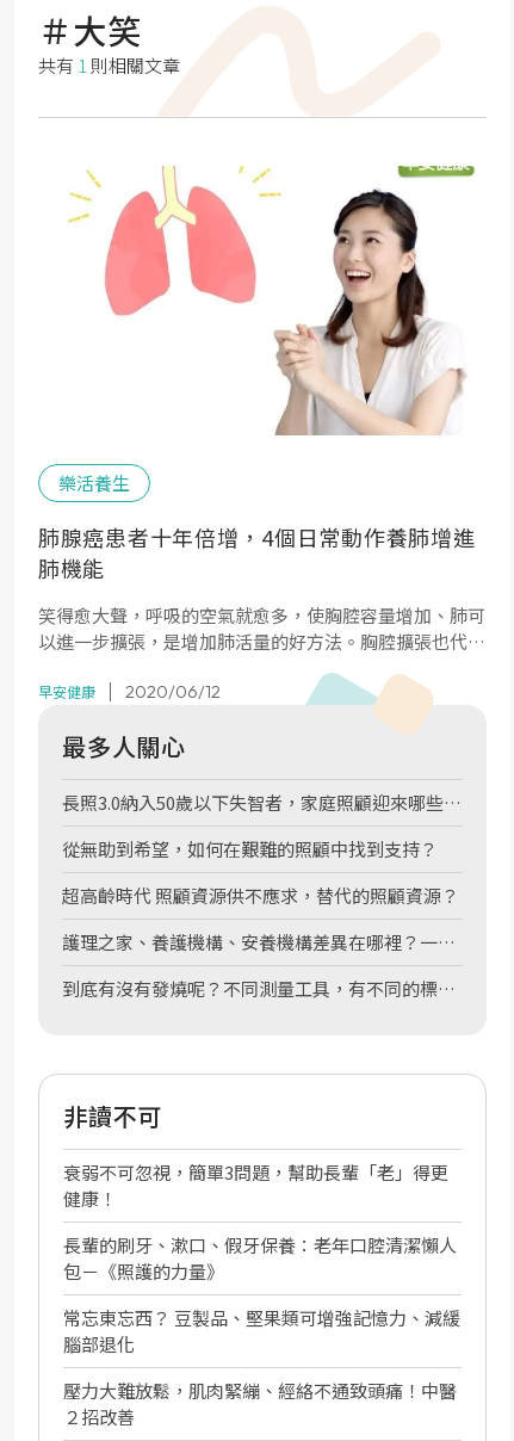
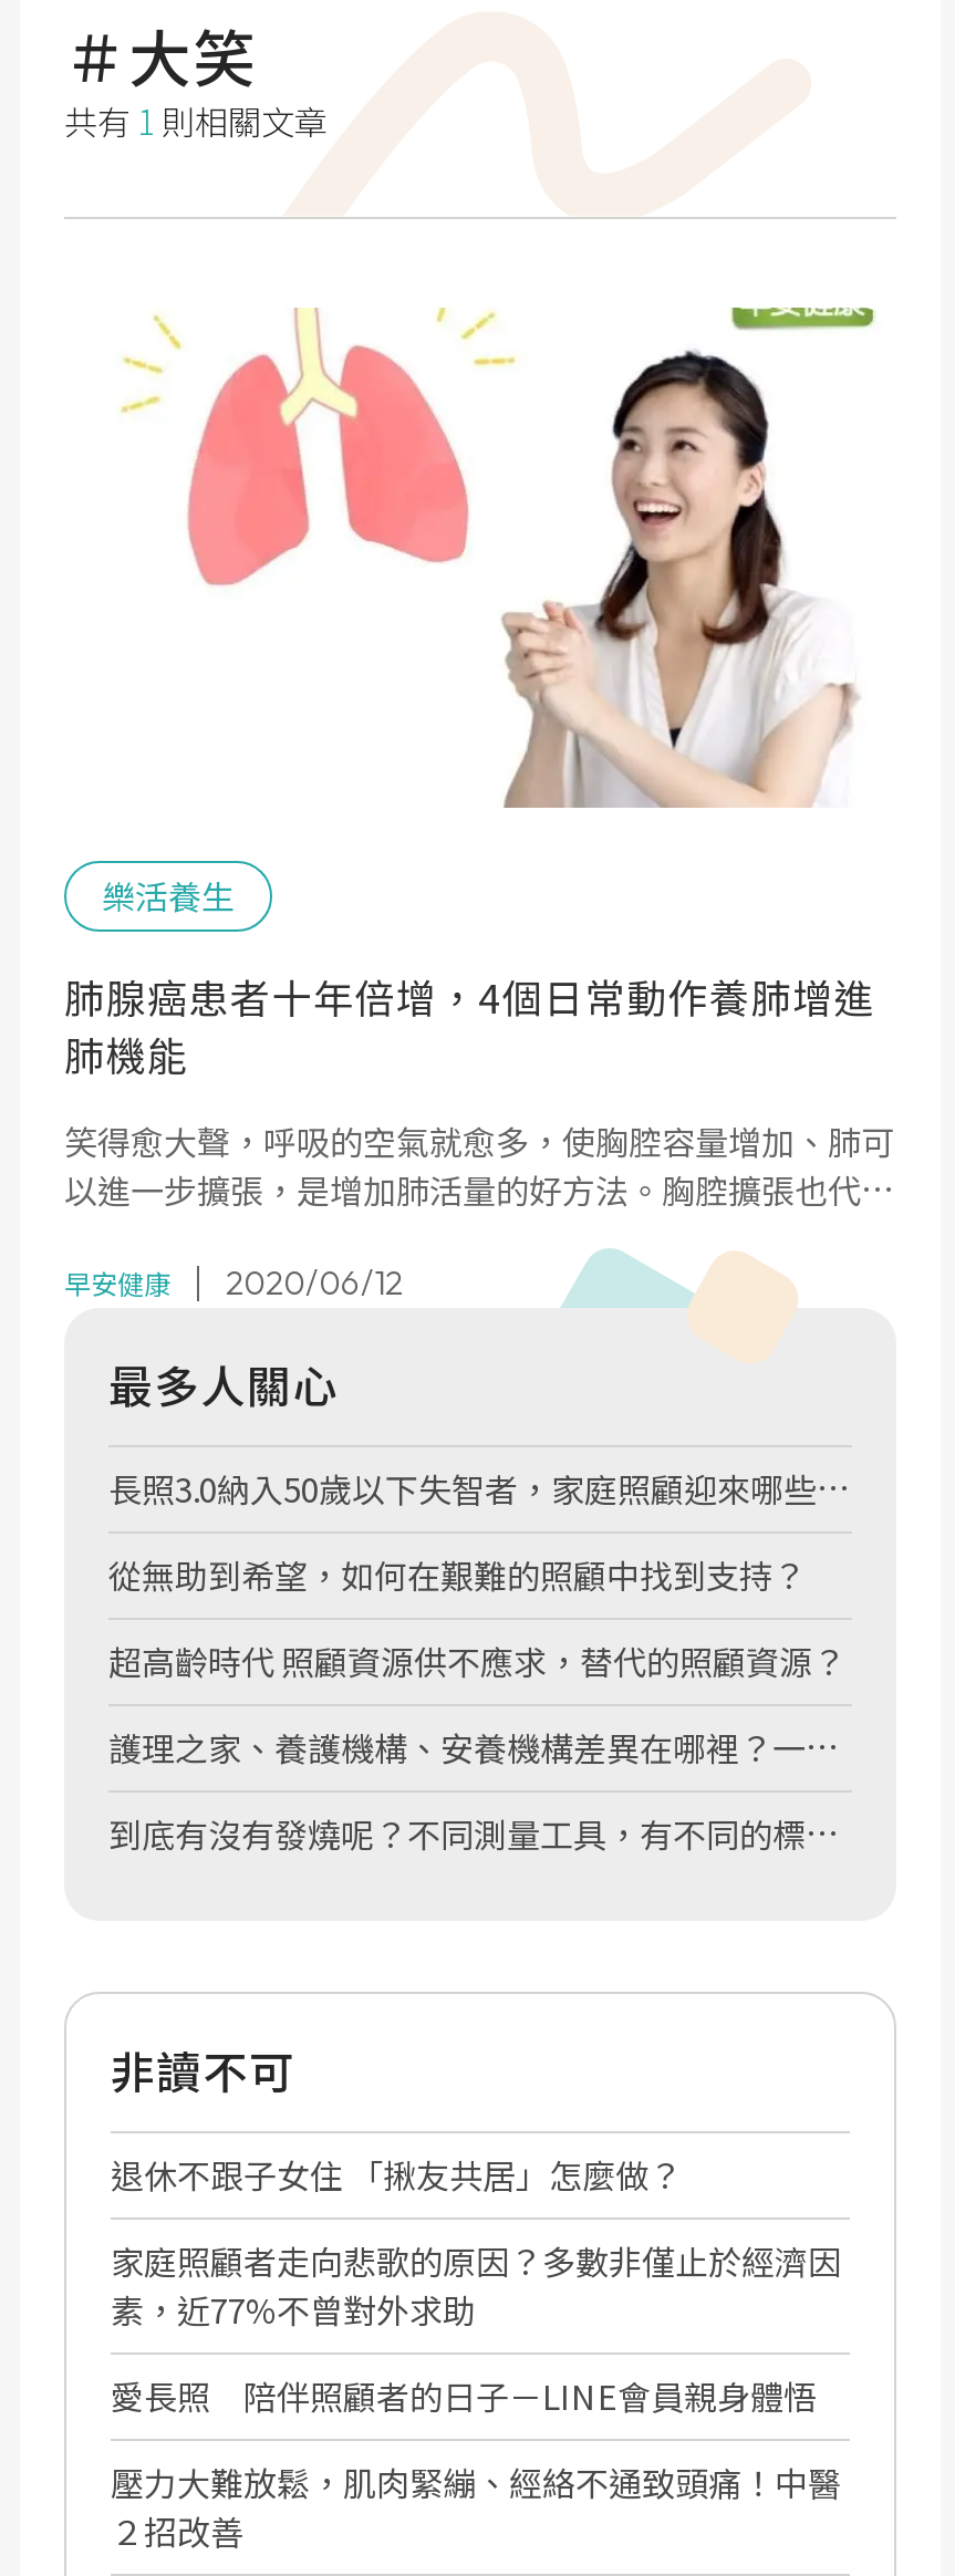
- 衰弱不可忽視，簡單3問題，幫助長輩「老」得更
- 健康！
+ 退休不跟子女住 「揪友共居」怎麼做？

- 長輩的刷牙、漱口、假牙保養：老年口腔清潔懶人
- 包－《照護的力量》
+ 家庭照顧者走向悲歌的原因？多數非僅止於經濟因
+ 素，近77%不曾對外求助

- 常忘東忘西？ 豆製品、堅果類可增強記憶力、減緩
- 腦部退化
+ 愛長照 陪伴照顧者的日子－LINE會員親身體悟
